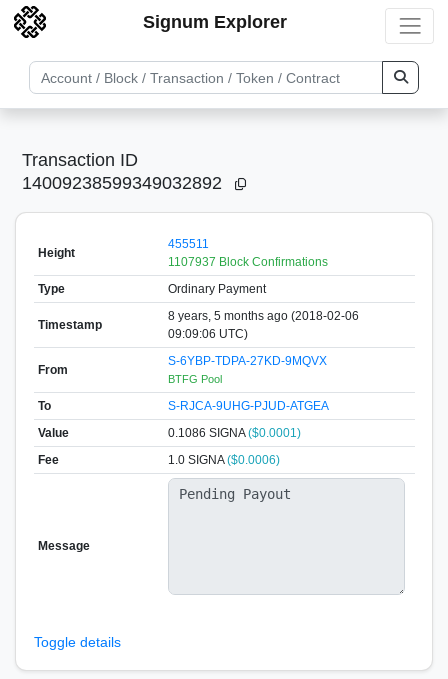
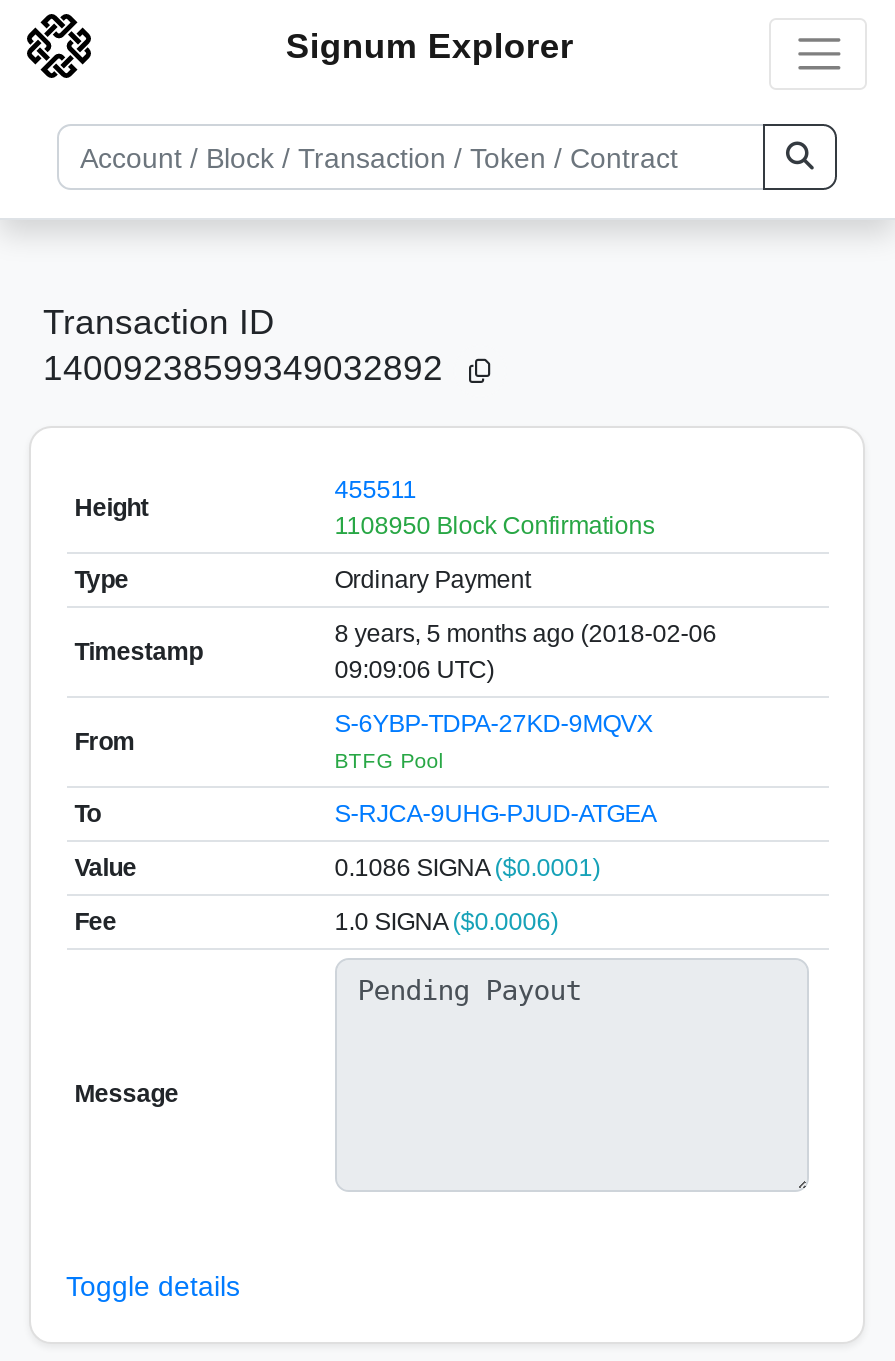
- 1107937 Block Confirmations
+ 1108950 Block Confirmations
